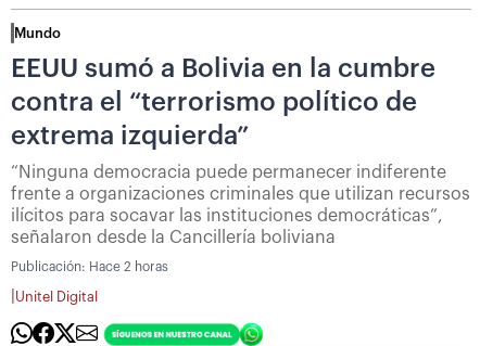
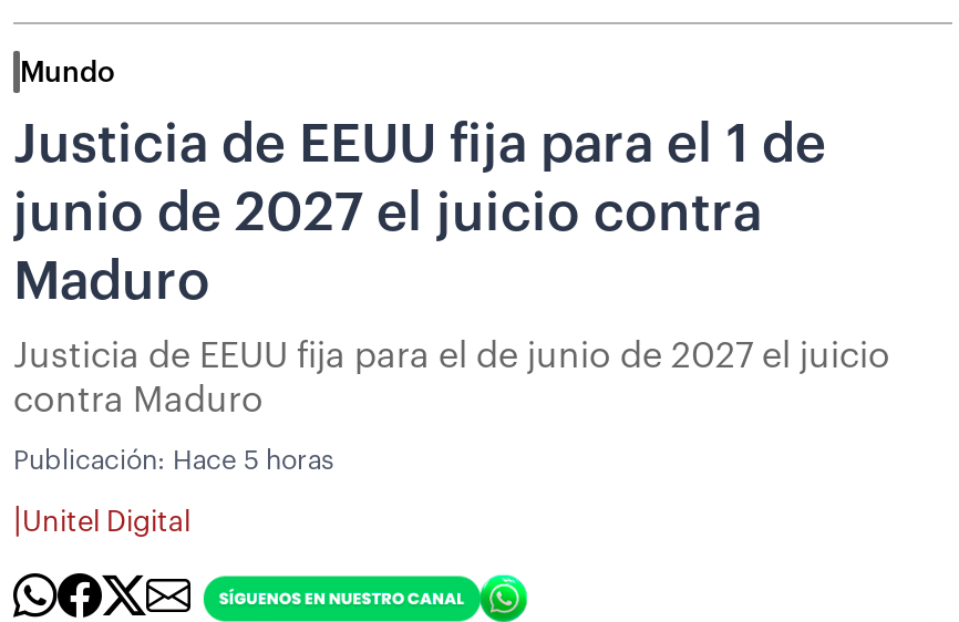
- EEUU sumó a Bolivia en la cumbre
- contra el “terrorismo político de
- extrema izquierda”
+ Justicia de EEUU fija para el 1 de
+ junio de 2027 el juicio contra
+ Maduro

- “Ninguna democracia puede permanecer indiferente
- frente a organizaciones criminales que utilizan recursos
- ilícitos para socavar las instituciones democráticas”,
- señalaron desde la Cancillería boliviana
+ Justicia de EEUU fija para el de junio de 2027 el juicio
+ contra Maduro

- Publicación: Hace 2 horas
+ Publicación: Hace 5 horas
